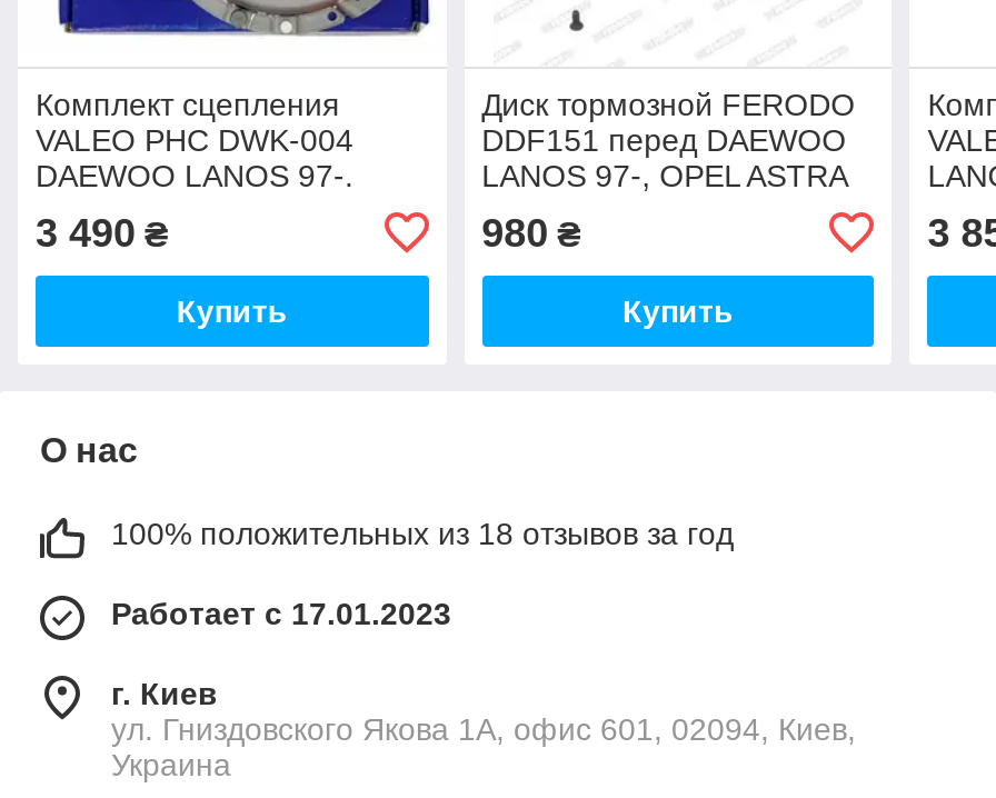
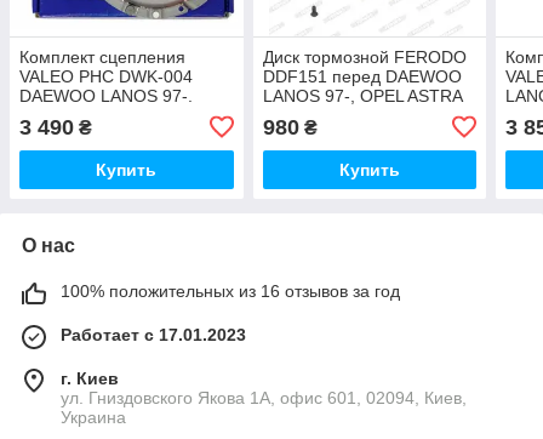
- 100% положительных из 18 отзывов за год
+ 100% положительных из 16 отзывов за год
